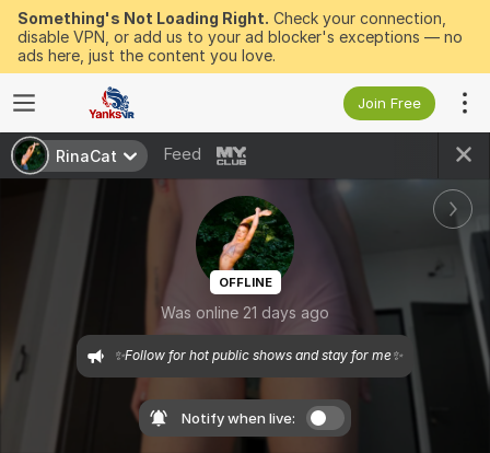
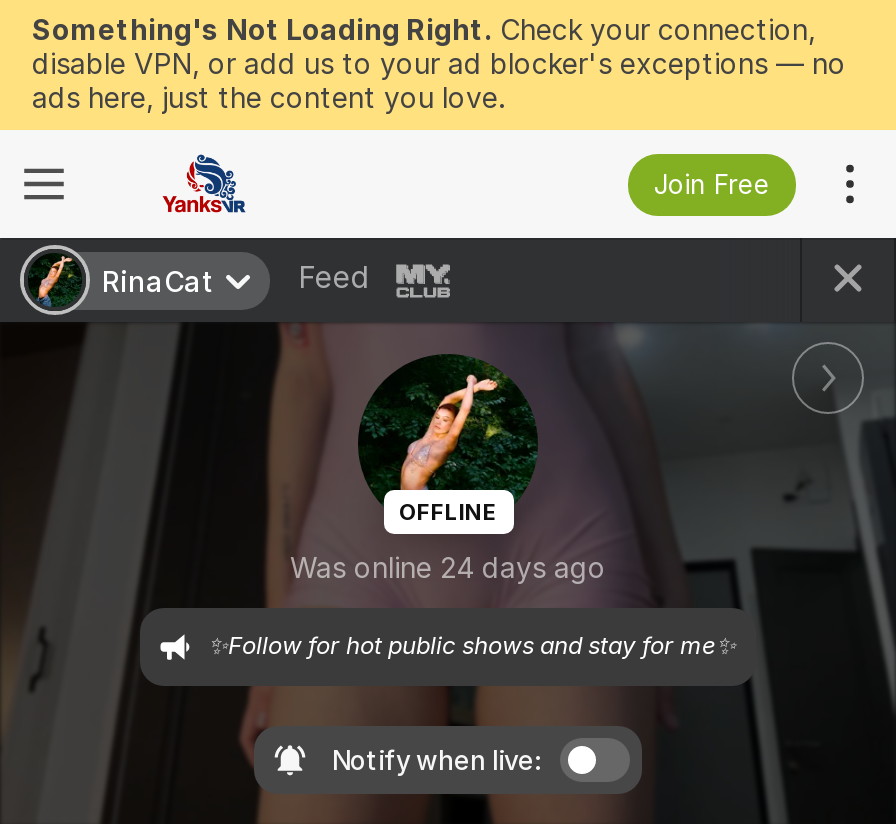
- Was online 21 days ago
+ Was online 24 days ago
